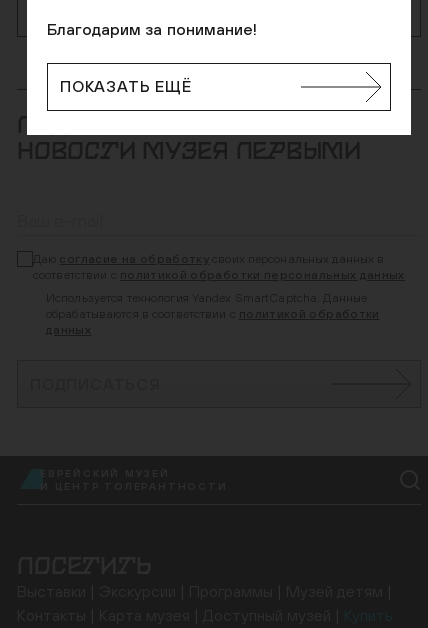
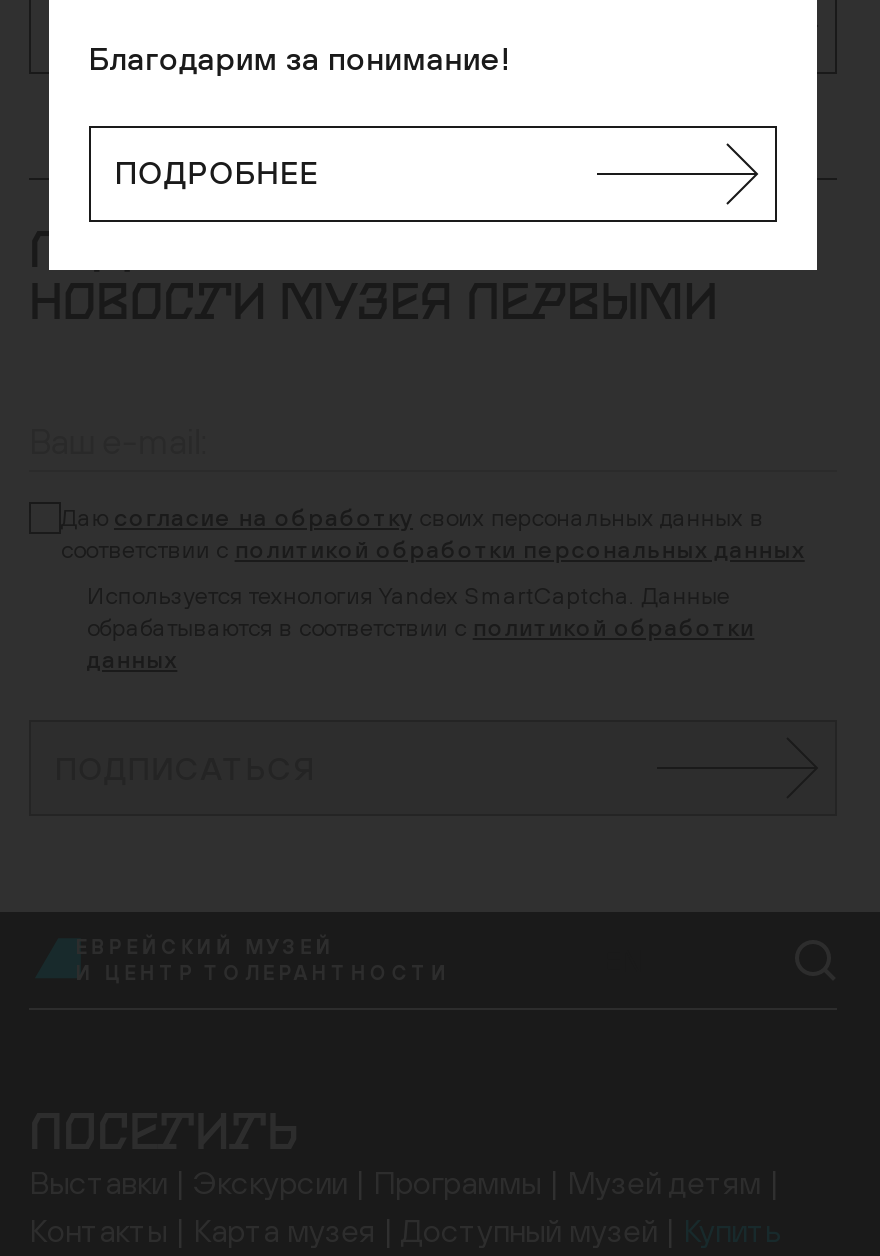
- ПОКАЗАТЬ ЕЩЁ
+ ПОДРОБНЕЕ
